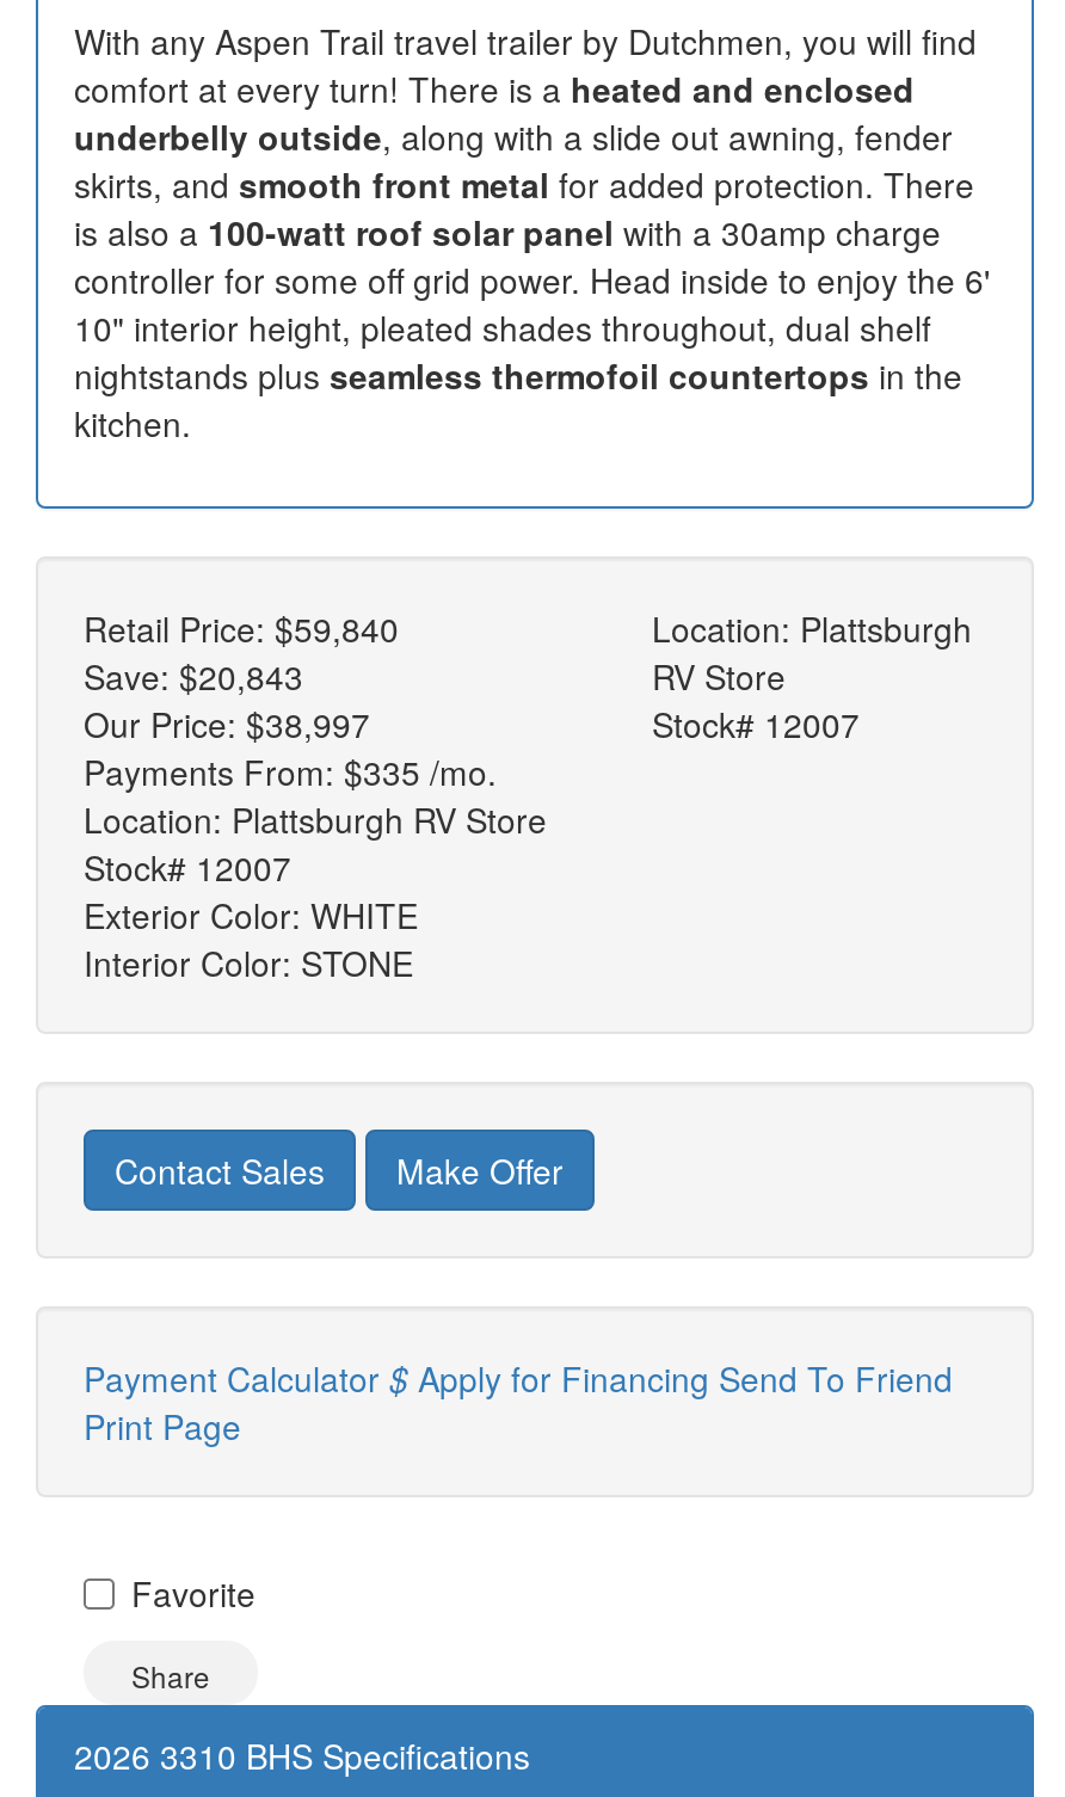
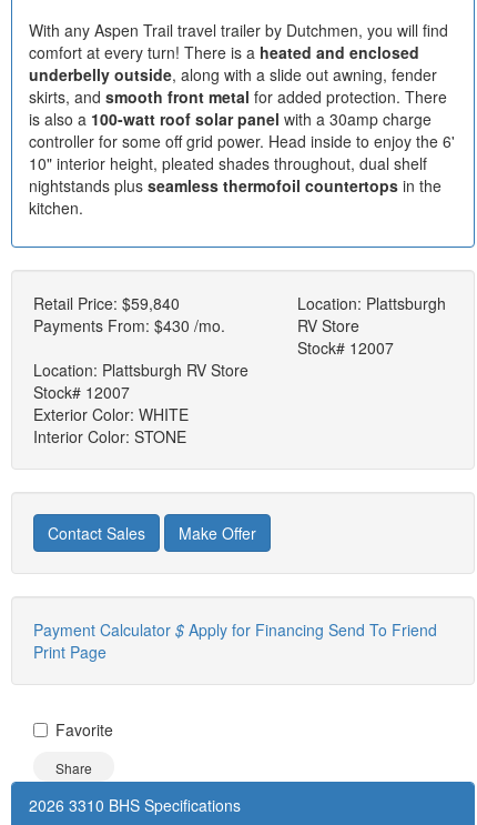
- Save: $20,843
- Our Price: $38,997
- Payments From: $335 /mo.
+ Payments From: $430 /mo.
